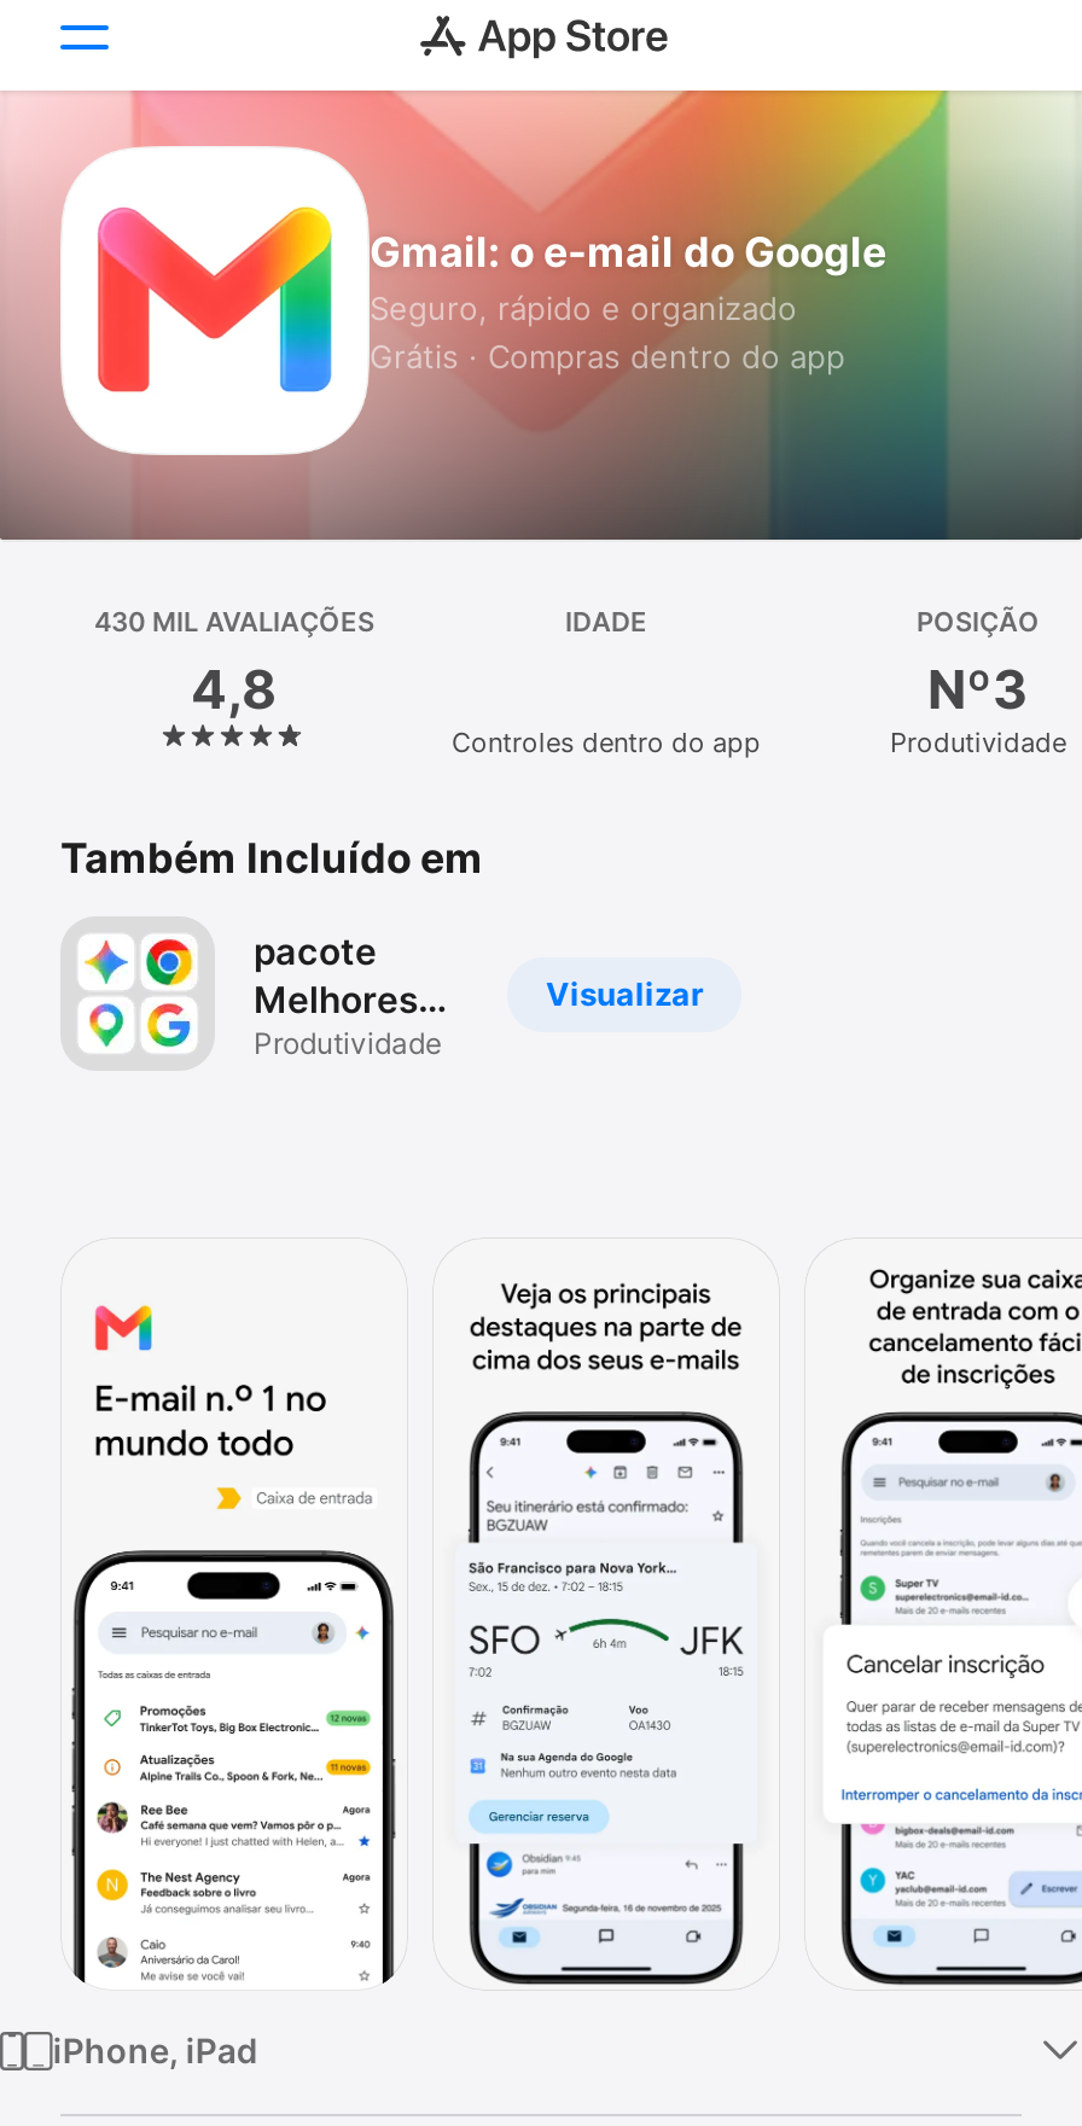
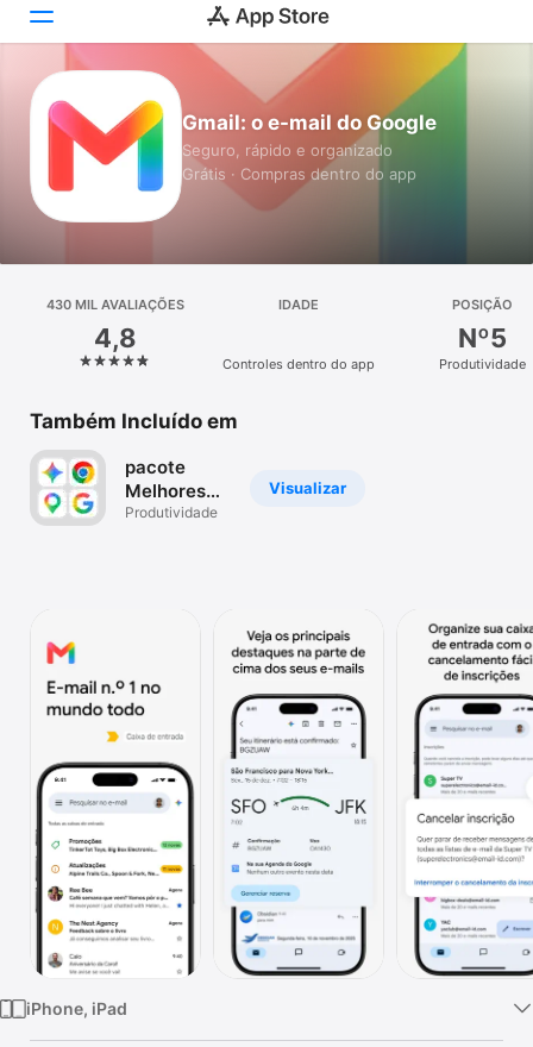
- Nº3
+ Nº5
